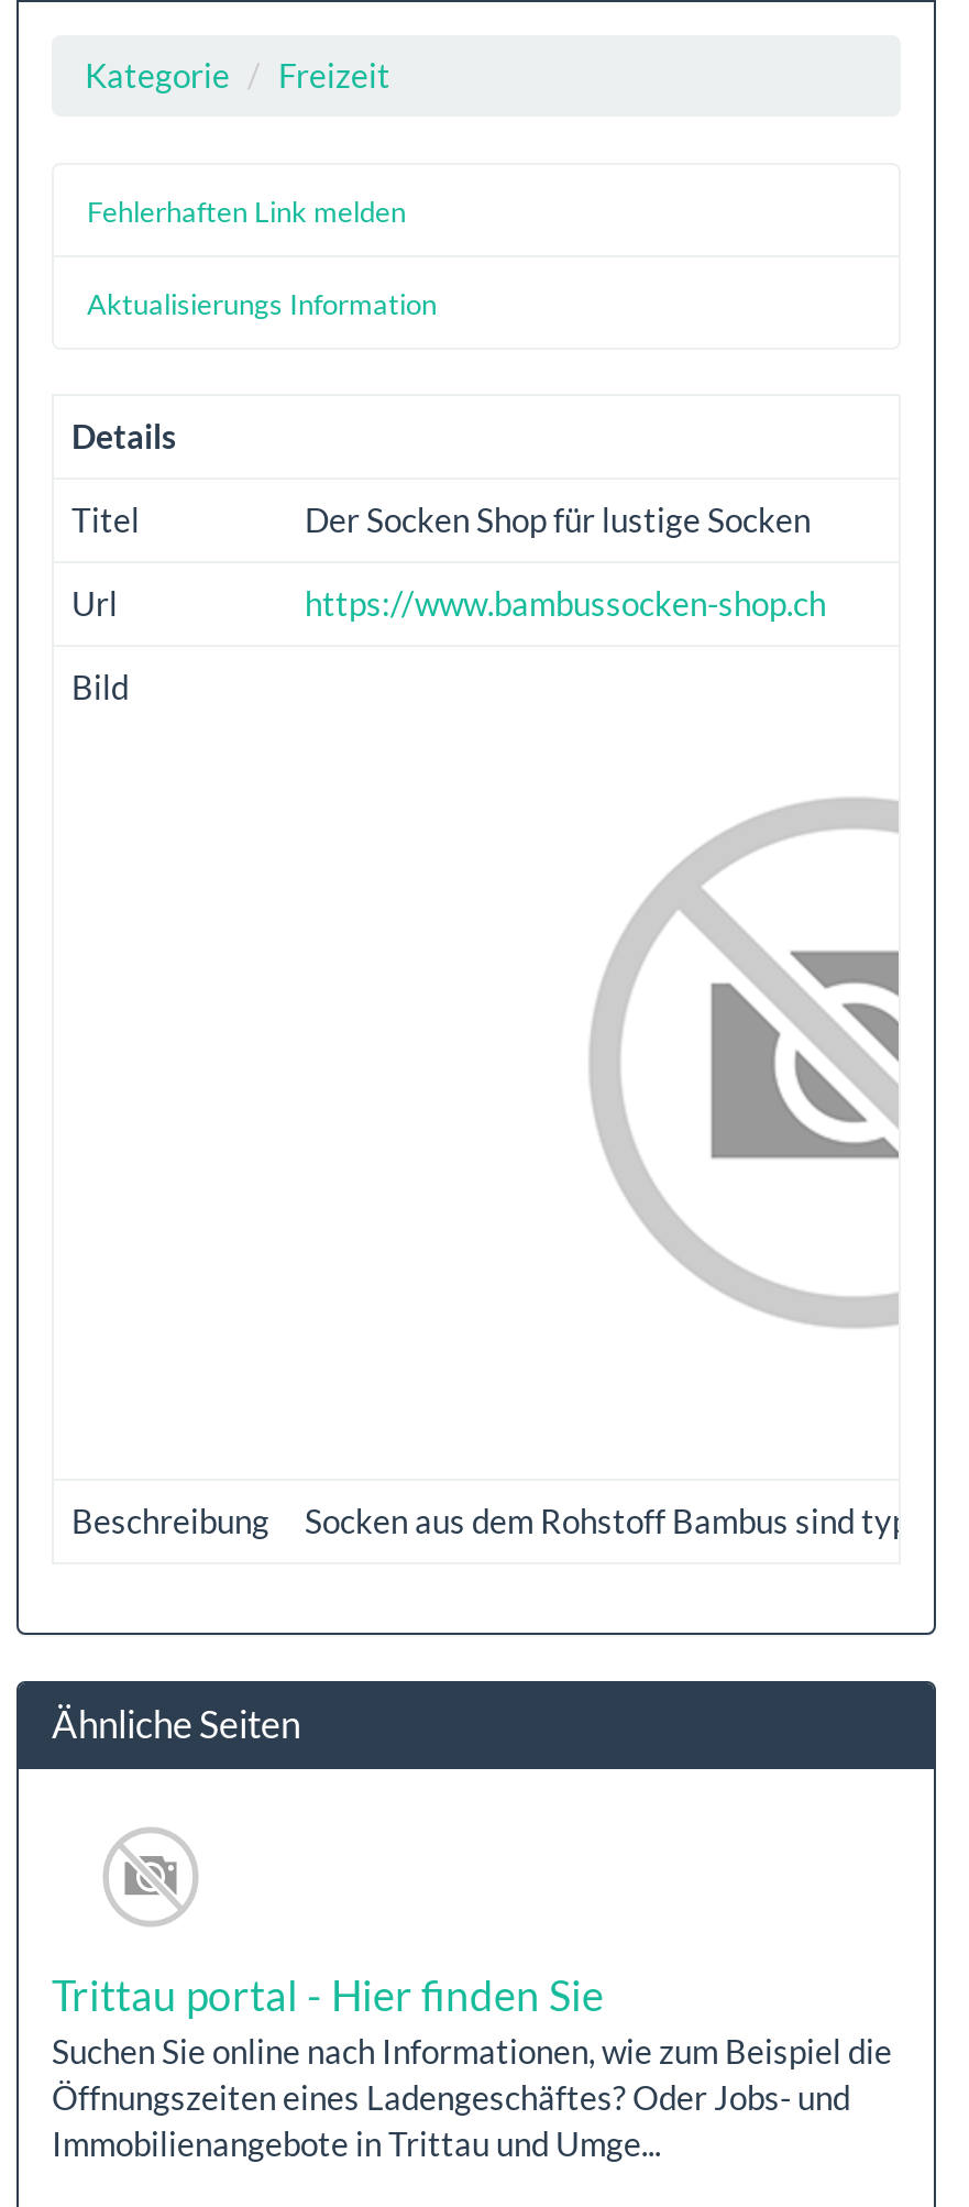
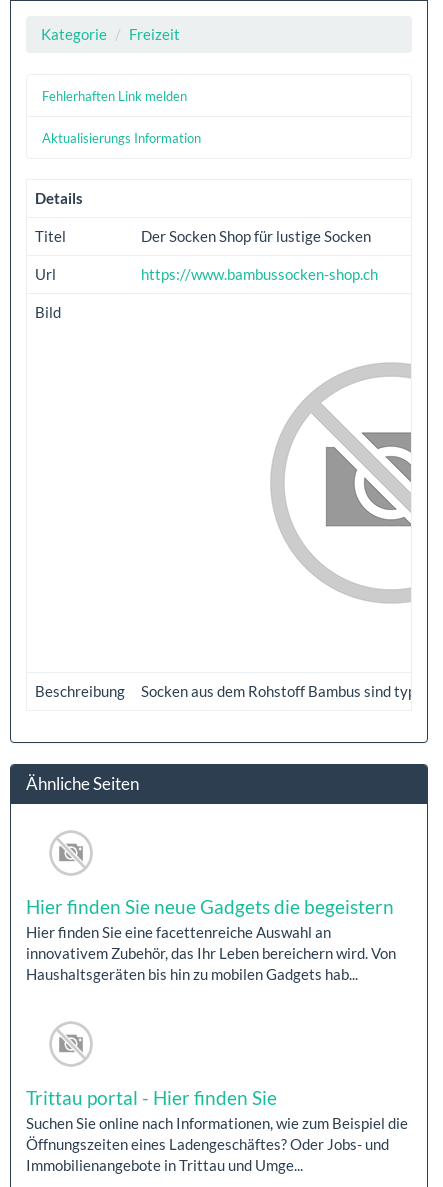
+ Hier finden Sie neue Gadgets die begeistern
+ Hier finden Sie eine facettenreiche Auswahl an
+ innovativem Zubehör, das Ihr Leben bereichern wird. Von
+ Haushaltsgeräten bis hin zu mobilen Gadgets hab...
